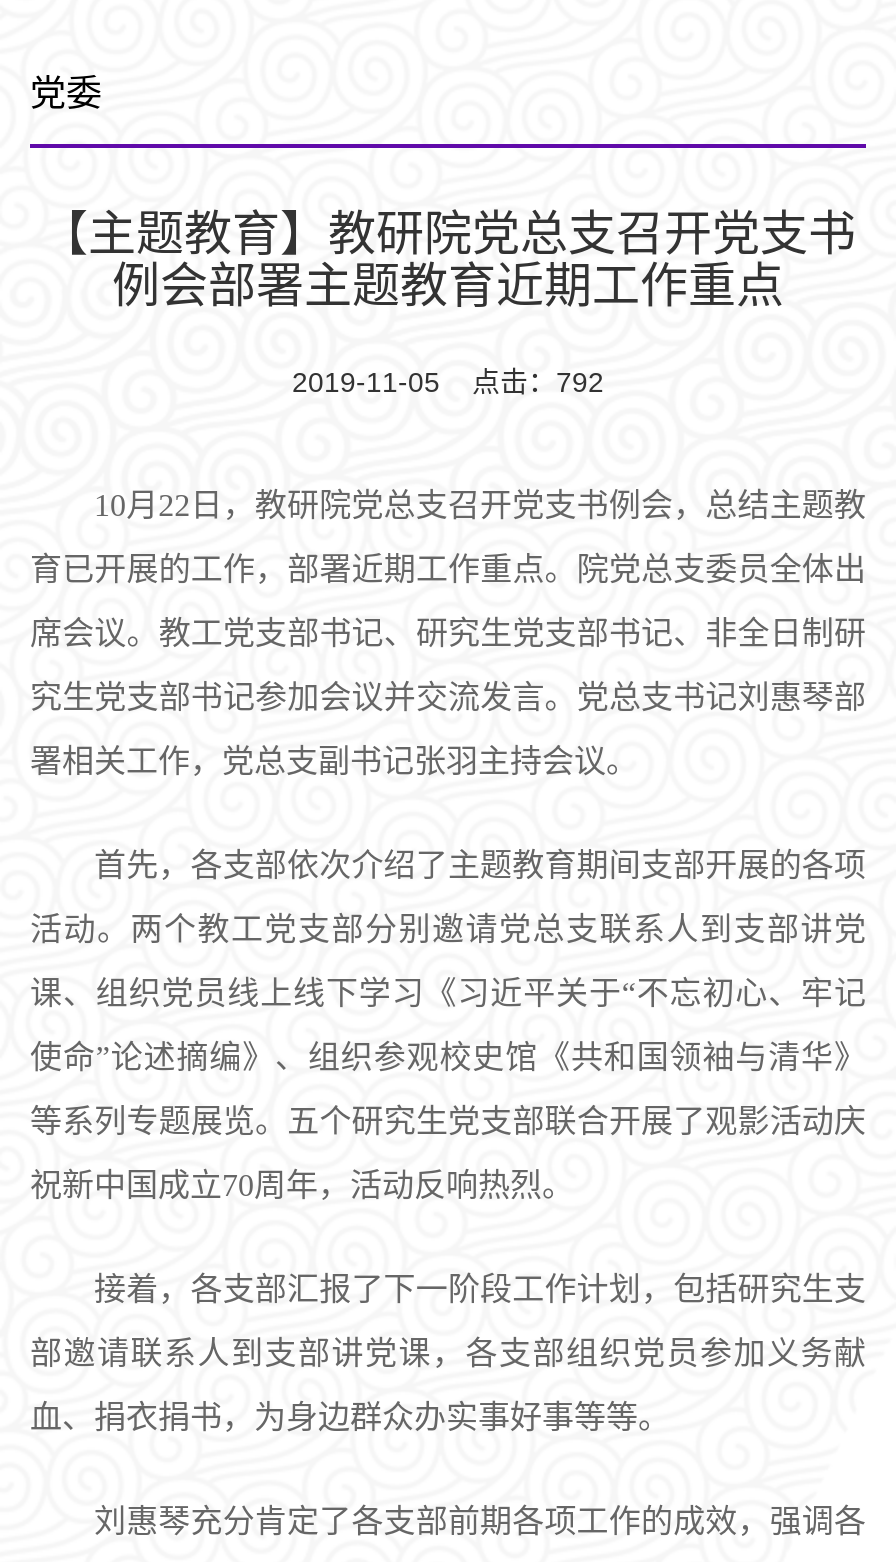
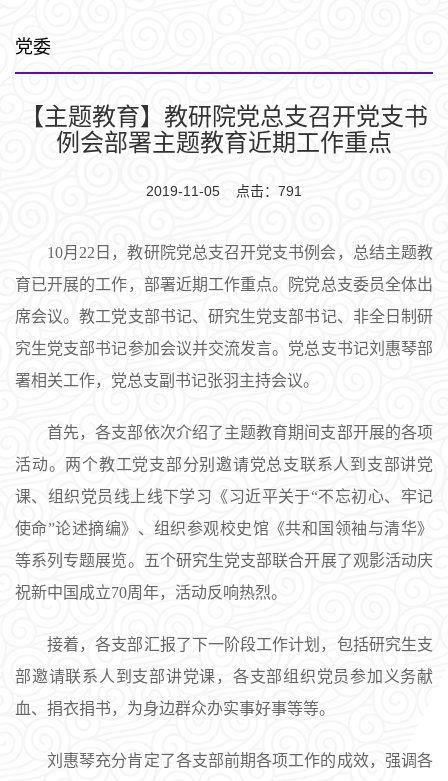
- 2019-11-05 点击：792
+ 2019-11-05 点击：791
